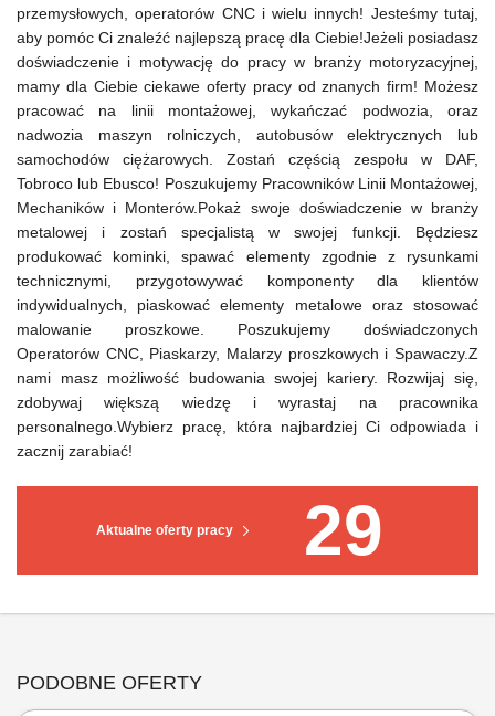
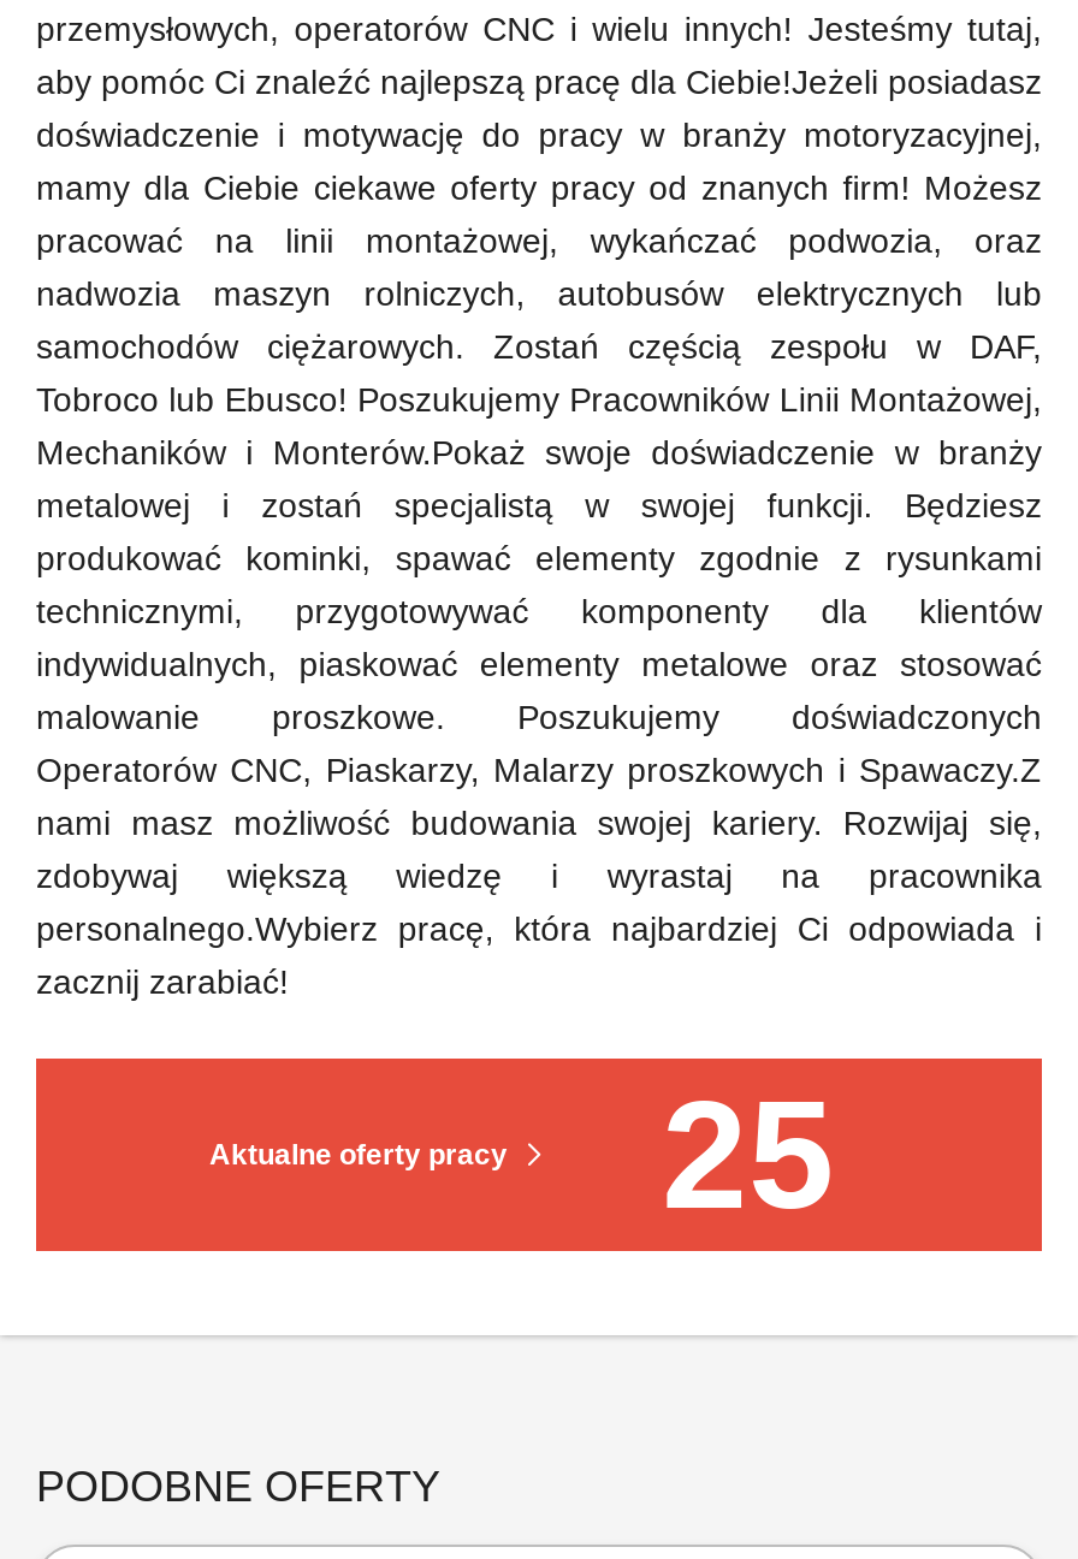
- 29
+ 25
